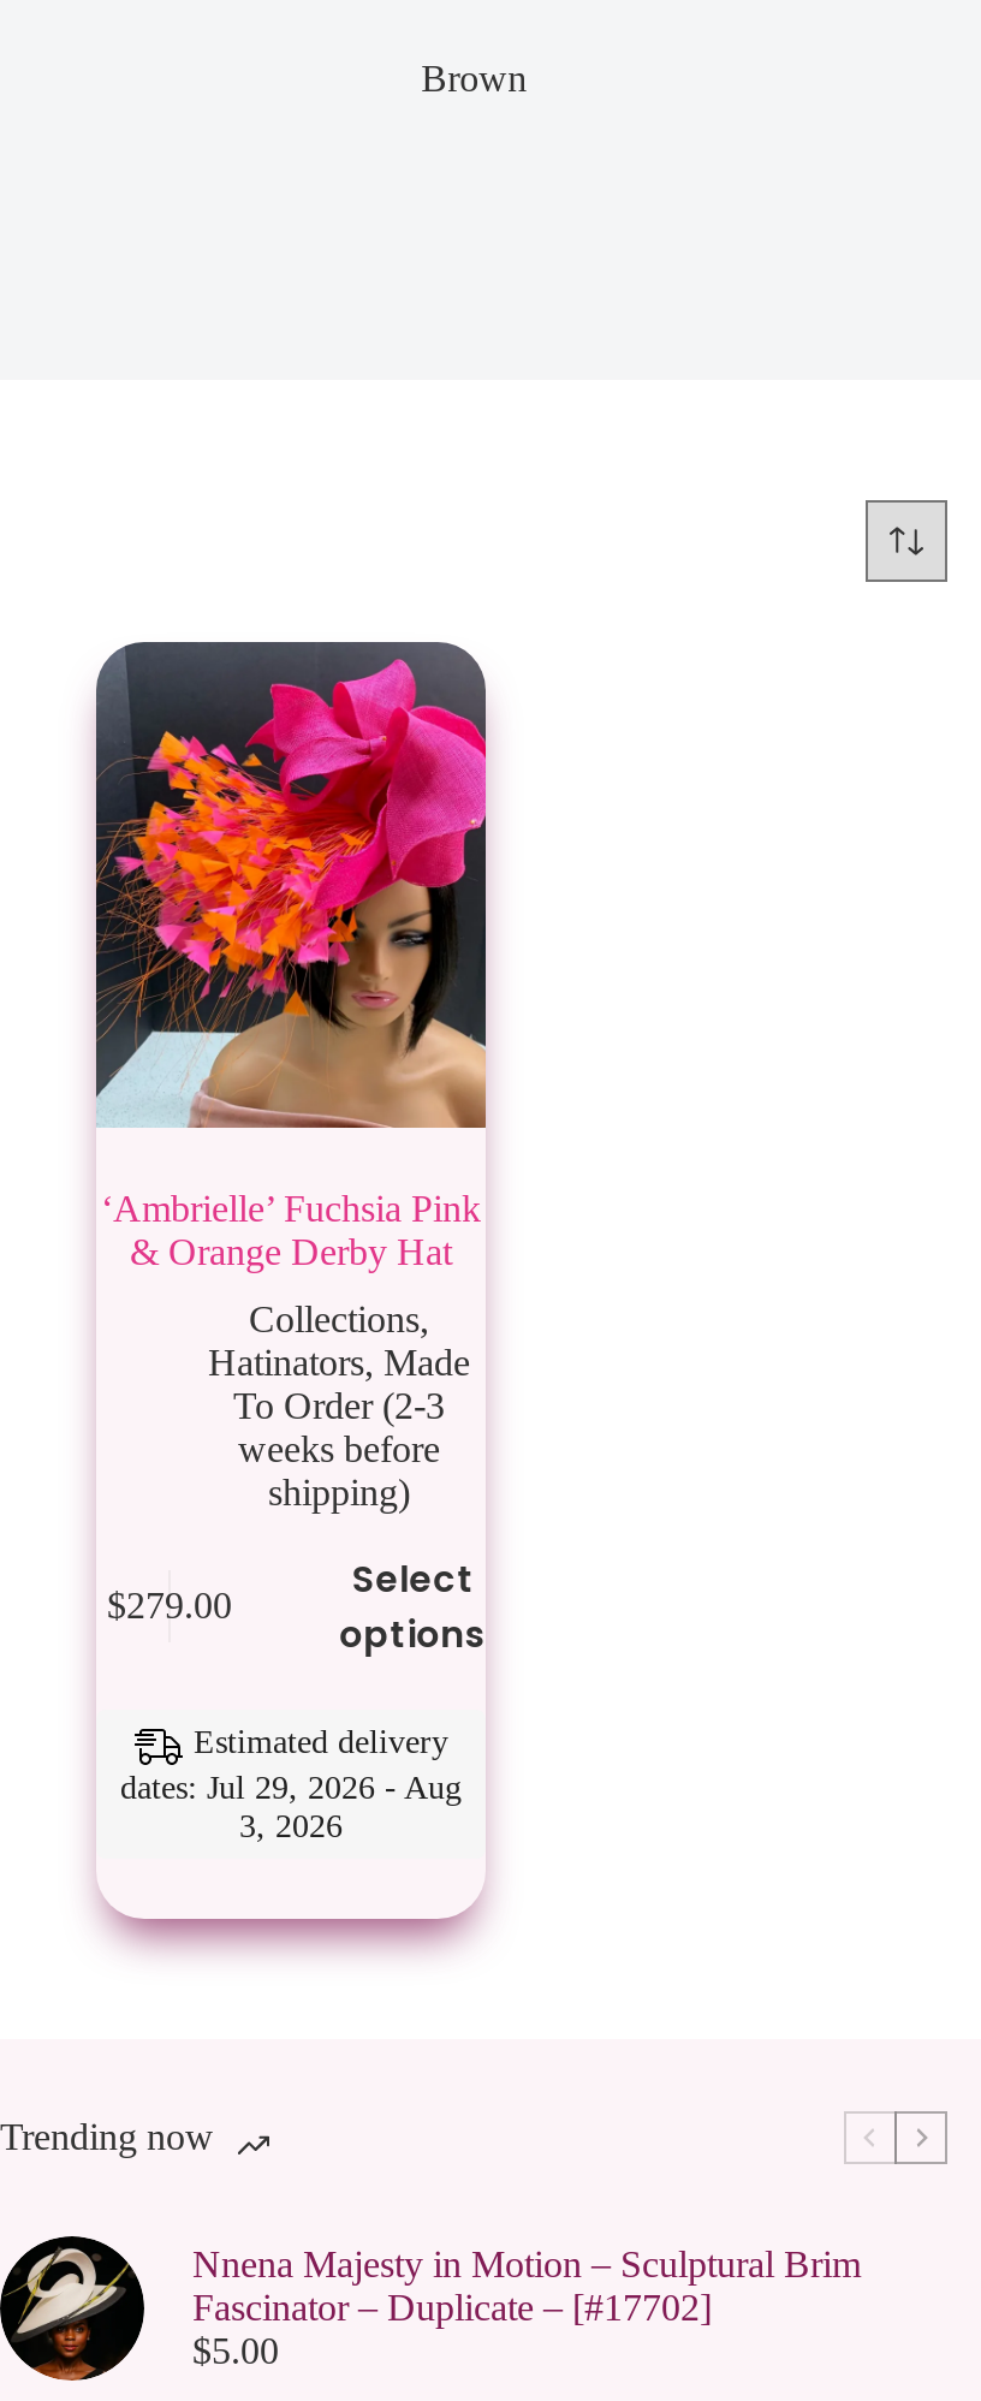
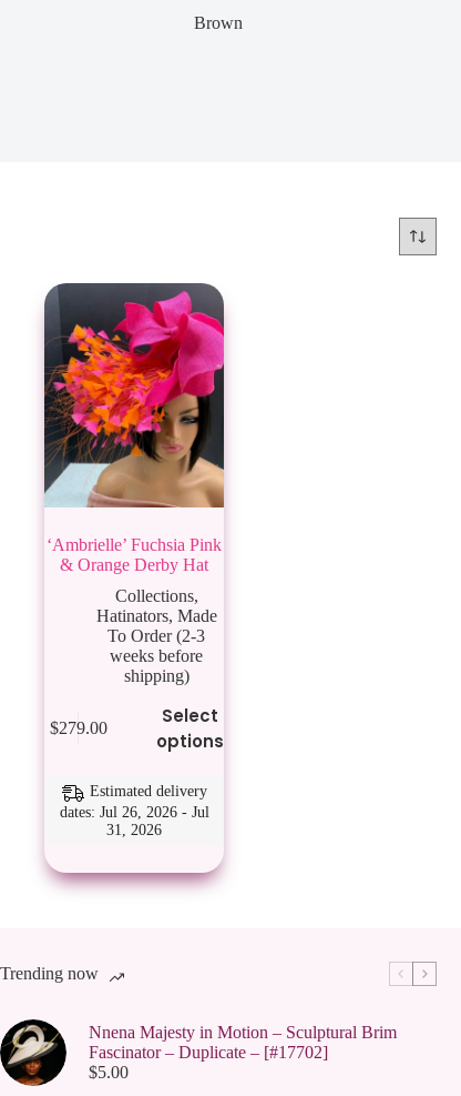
- dates: Jul 29, 2026 - Aug
+ dates: Jul 26, 2026 - Jul

- 3, 2026
+ 31, 2026
